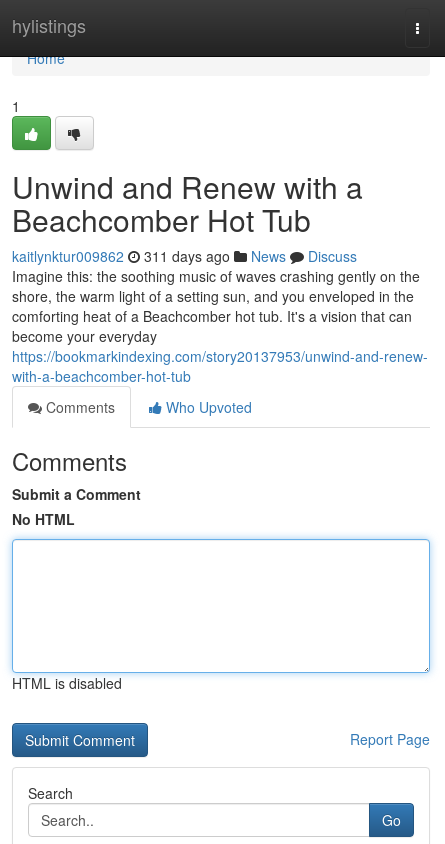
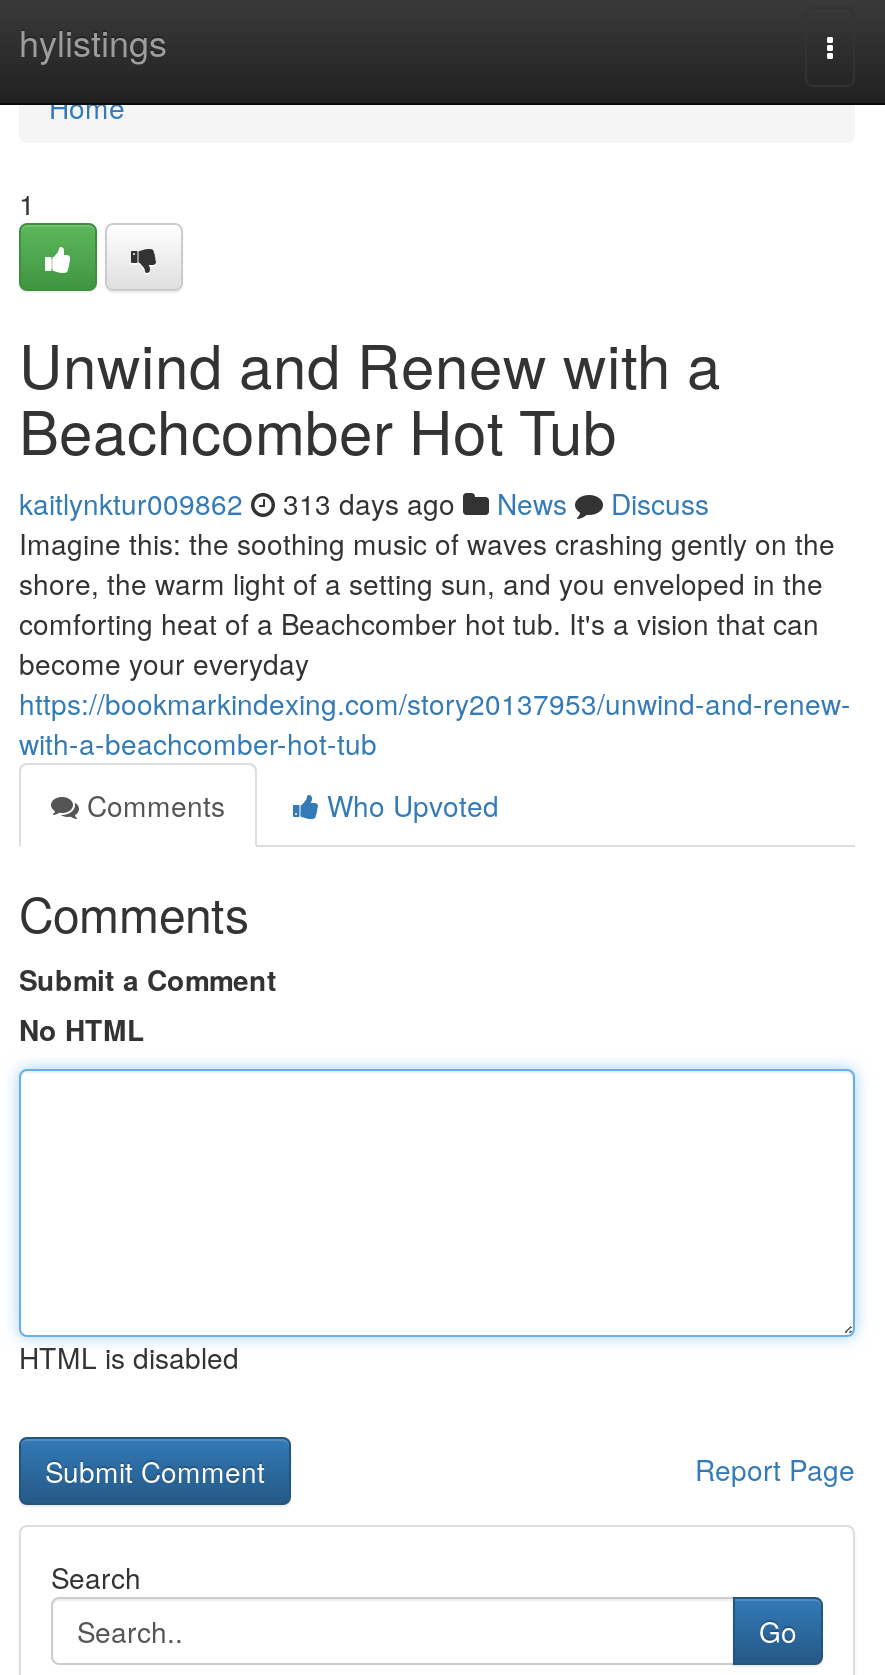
- kaitlynktur009862 311 days ago News Discuss
+ kaitlynktur009862 313 days ago News Discuss
